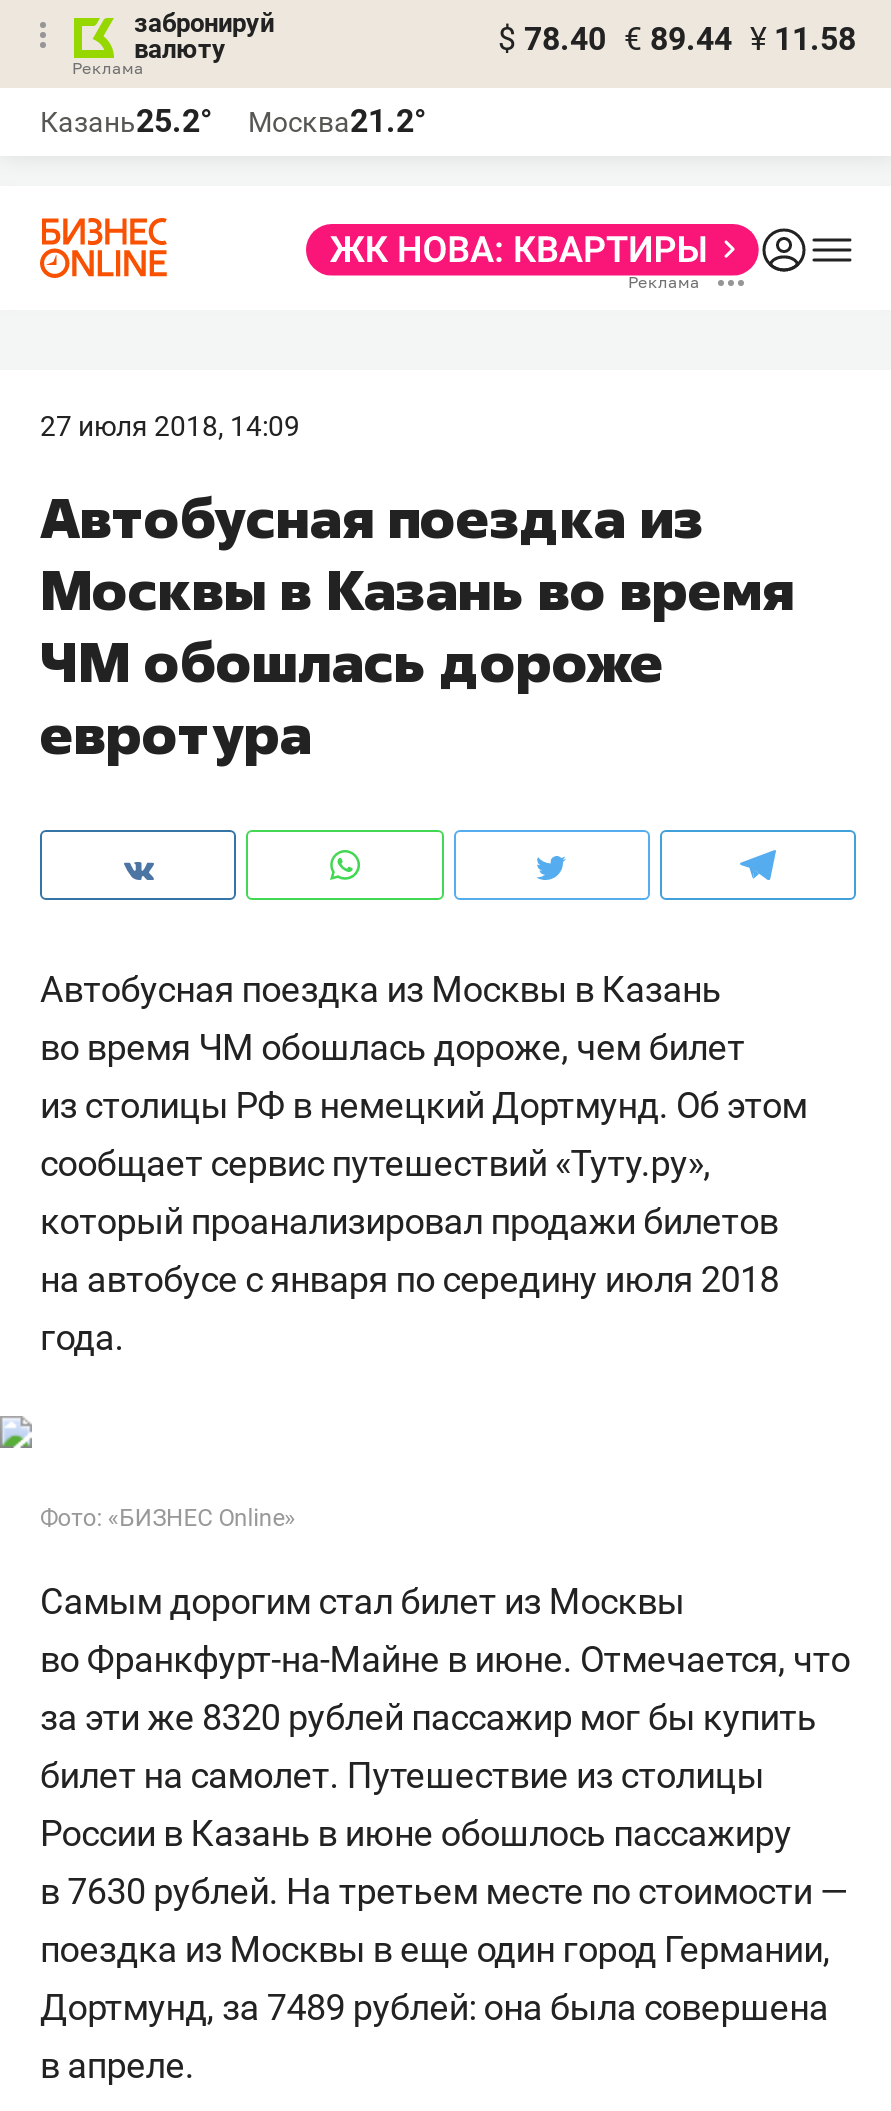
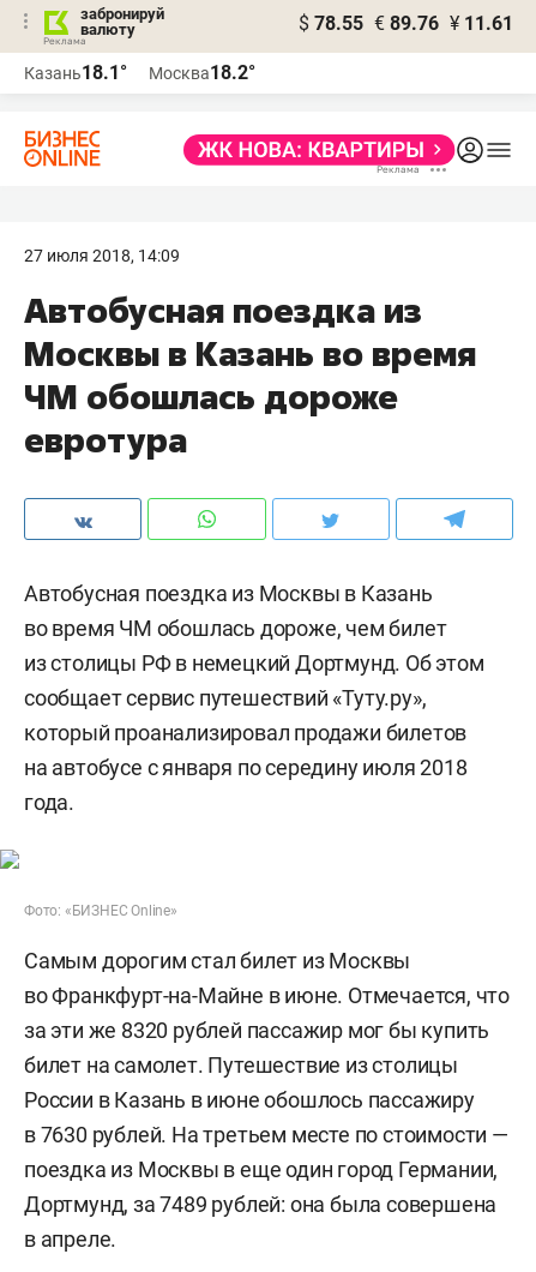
- $ 78.40 € 89.44 ¥ 11.58
+ $ 78.55 € 89.76 ¥ 11.61

- Казань25.2°
+ Казань18.1°

- Москва21.2°
+ Москва18.2°
